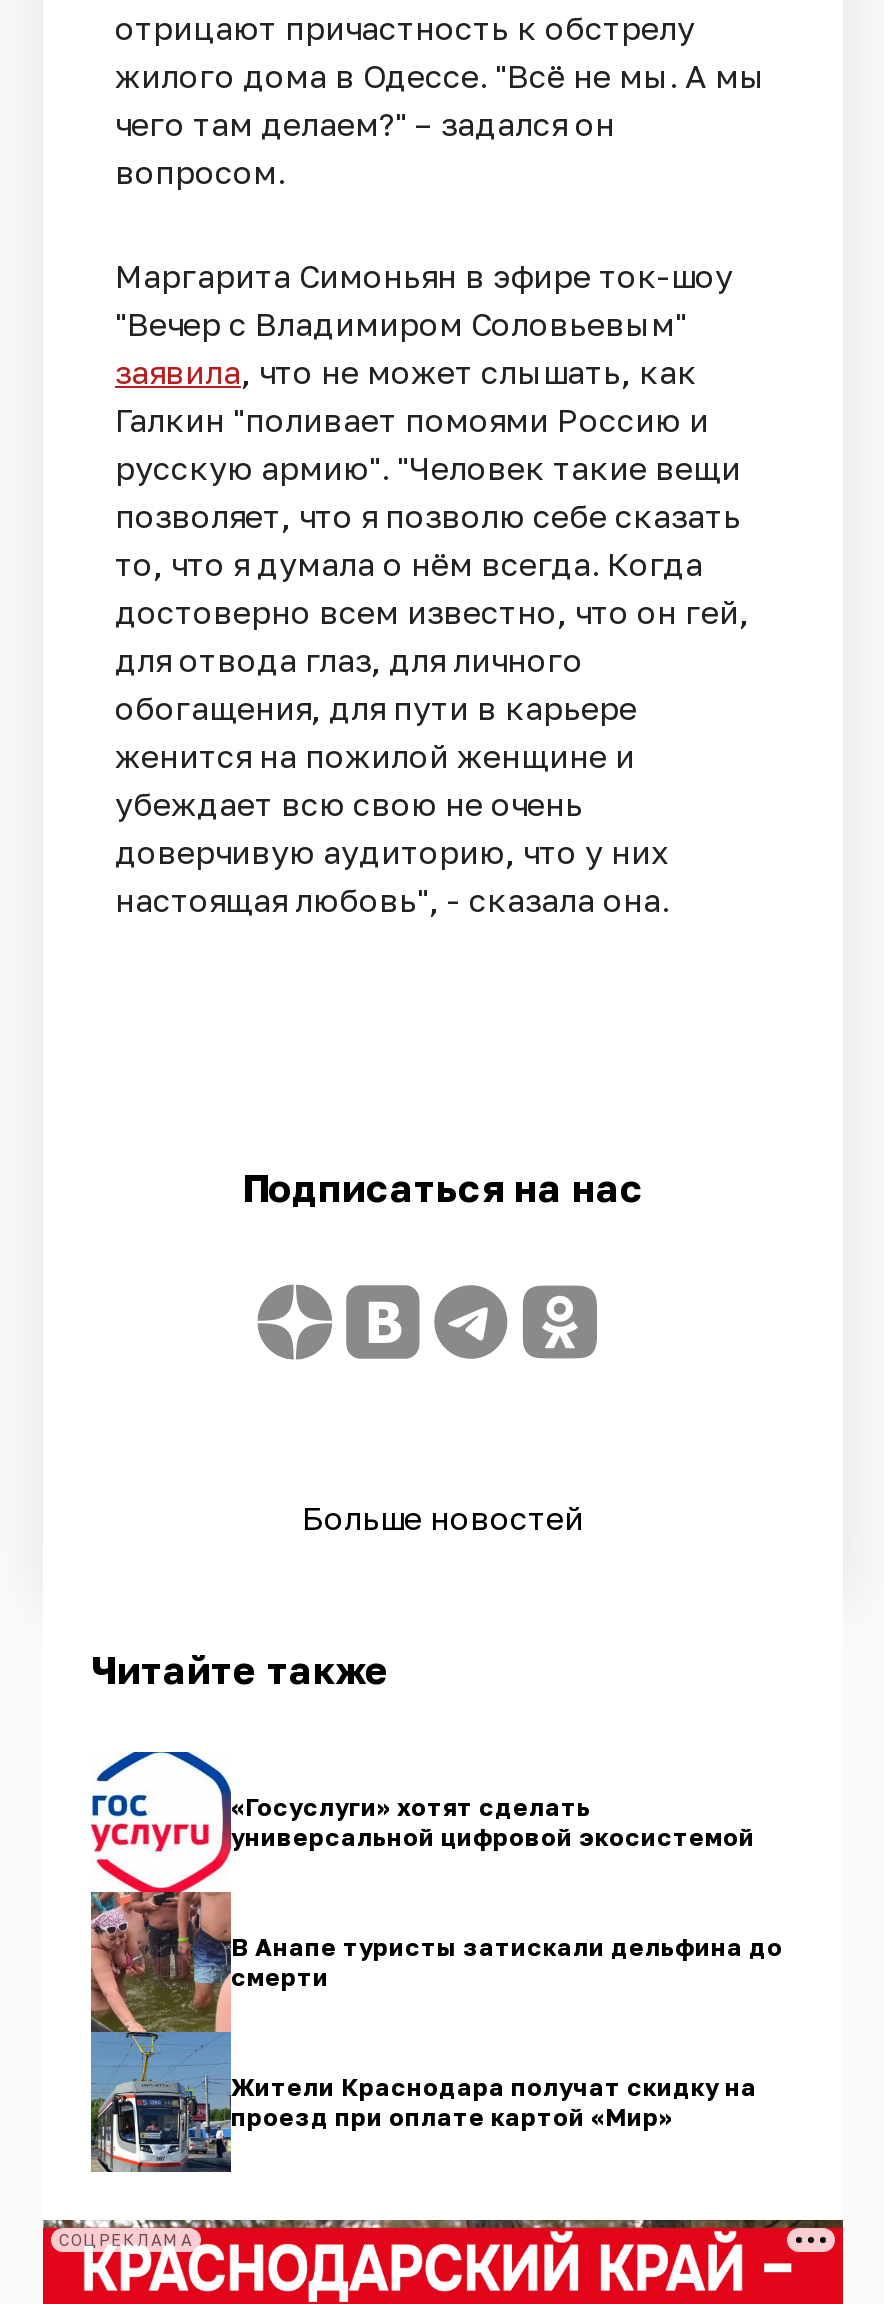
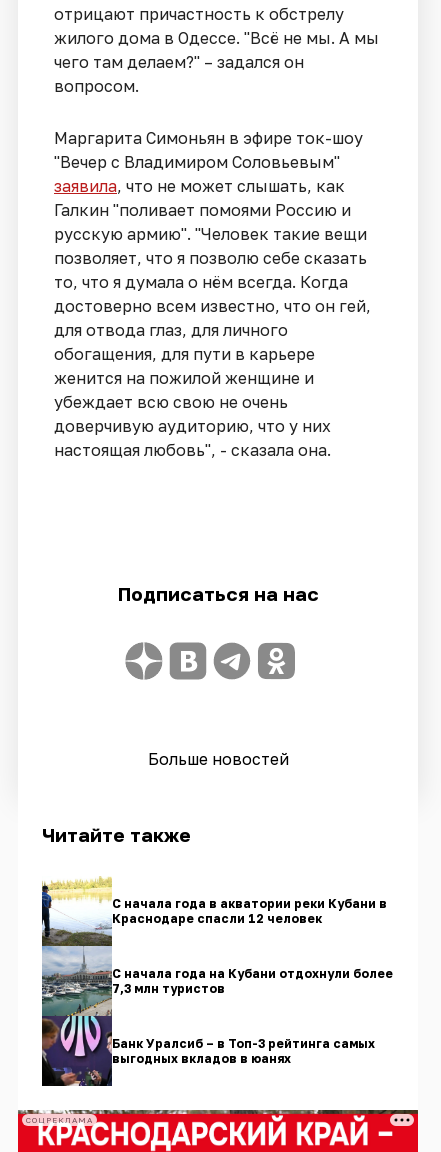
- [image]
- «Госуслуги» хотят сделать
- универсальной цифровой экосистемой
+ [image]
+ С начала года в акватории реки Кубани в
+ Краснодаре спасли 12 человек

- В Анапе туристы затискали дельфина до
- смерти
+ С начала года на Кубани отдохнули более
+ 7,3 млн туристов

- Жители Краснодара получат скидку на
- проезд при оплате картой «Мир»
+ Банк Уралсиб – в Топ-3 рейтинга самых
+ выгодных вкладов в юанях
